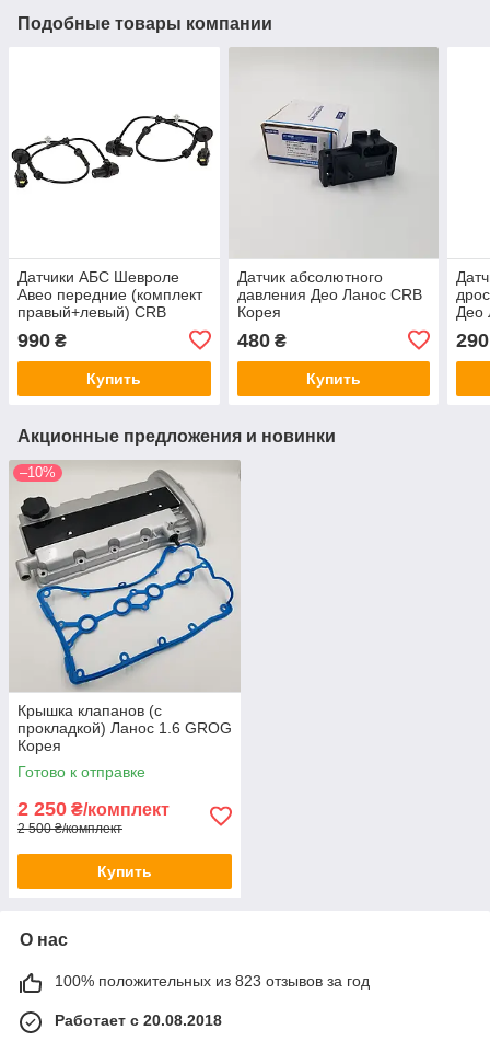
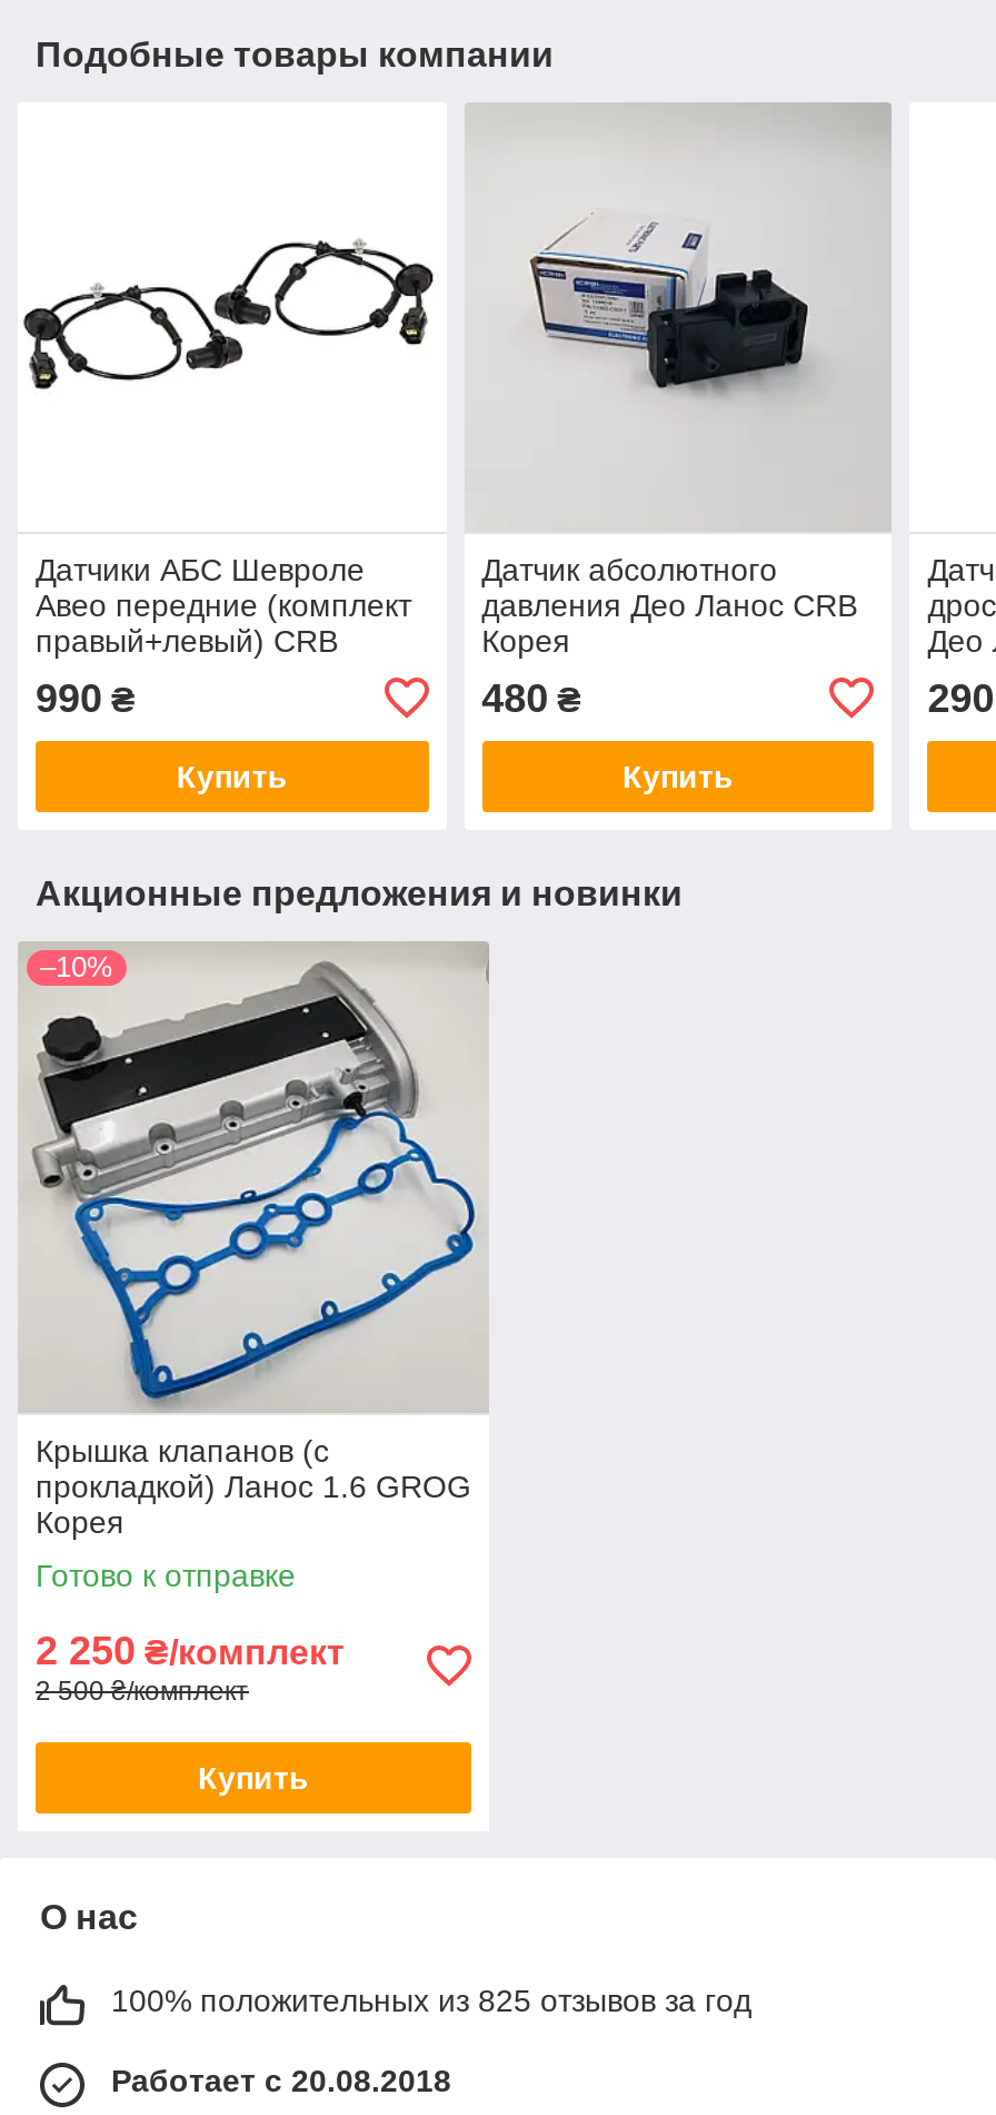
- 100% положительных из 823 отзывов за год
+ 100% положительных из 825 отзывов за год
